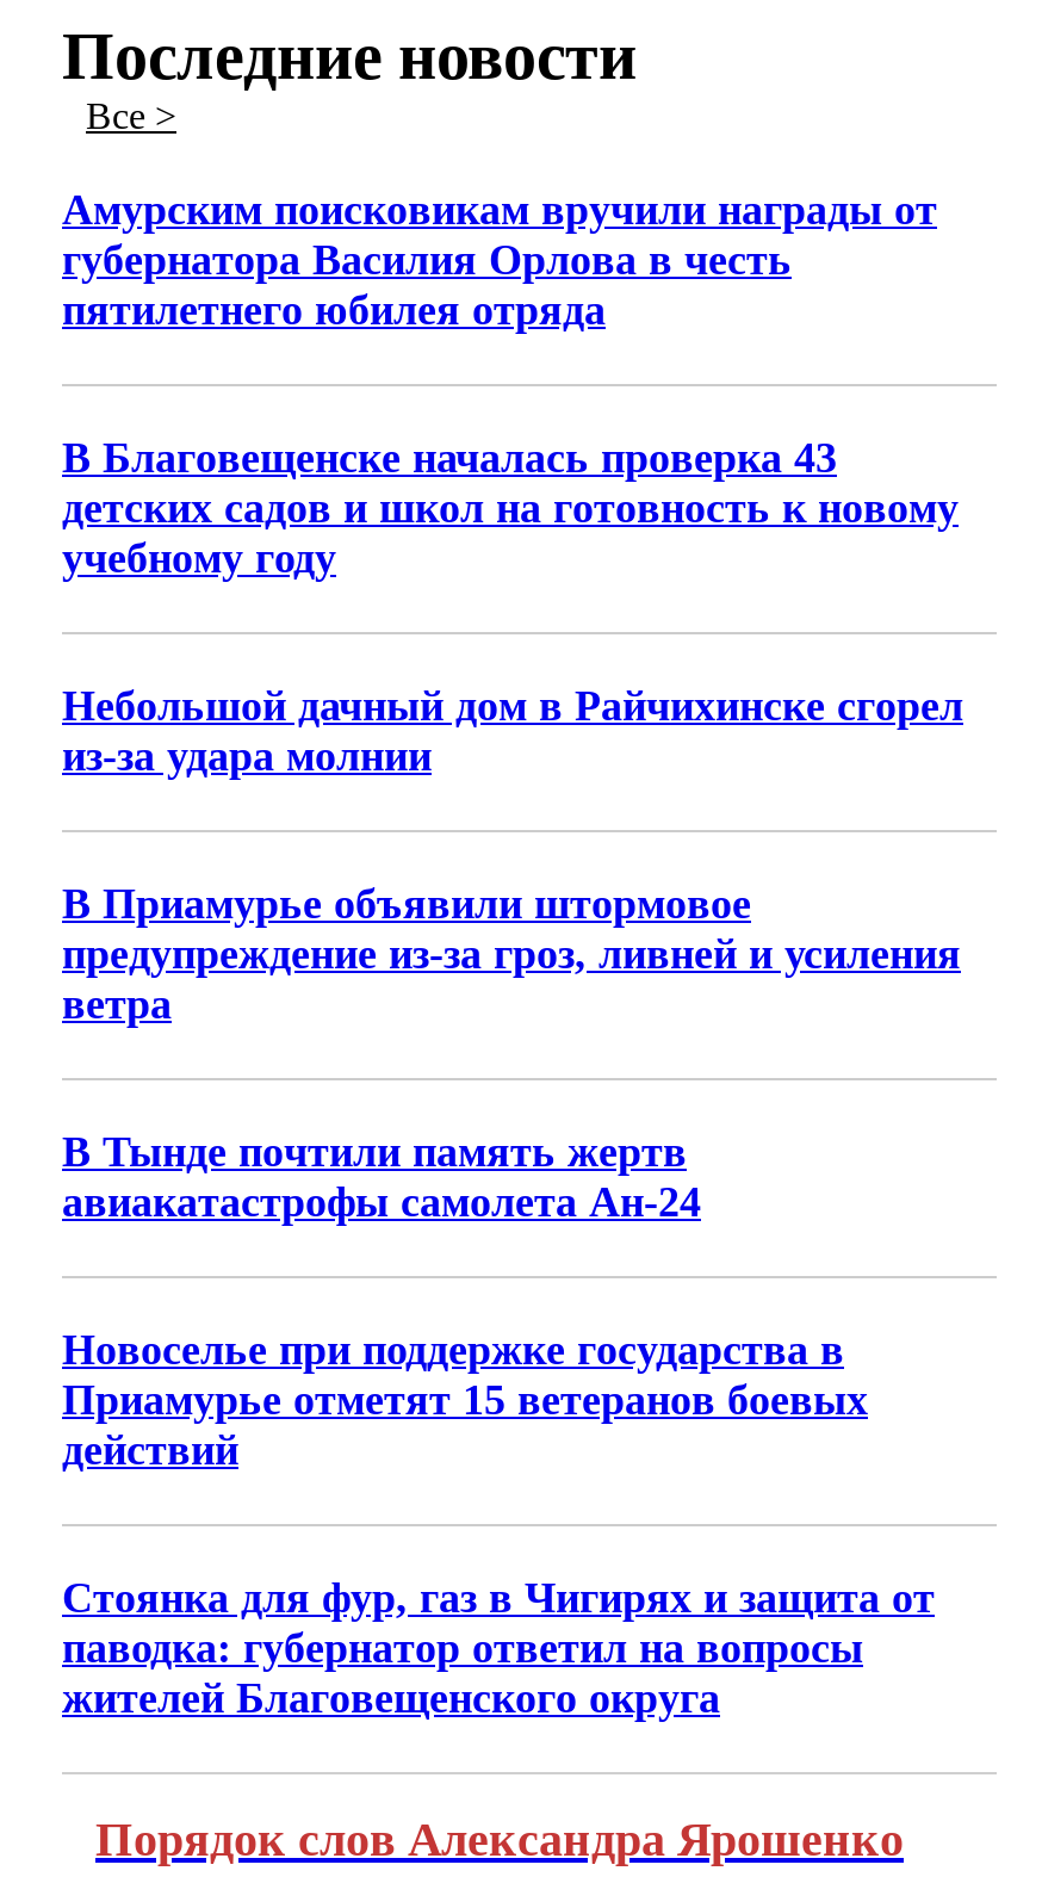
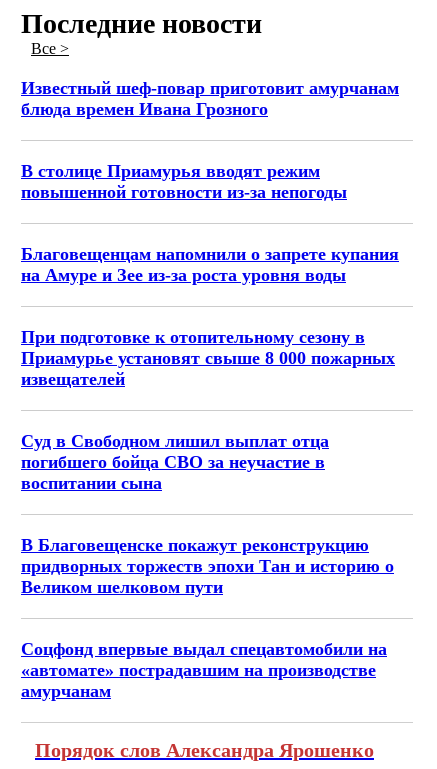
- Амурским поисковикам вручили награды от
- губернатора Василия Орлова в честь
- пятилетнего юбилея отряда
+ Известный шеф-повар приготовит амурчанам
+ блюда времен Ивана Грозного

- В Благовещенске началась проверка 43
- детских садов и школ на готовность к новому
- учебному году
+ В столице Приамурья вводят режим
+ повышенной готовности из-за непогоды

- Небольшой дачный дом в Райчихинске сгорел
- из-за удара молнии
+ Благовещенцам напомнили о запрете купания
+ на Амуре и Зее из-за роста уровня воды

- В Приамурье объявили штормовое
- предупреждение из-за гроз, ливней и усиления
- ветра
+ При подготовке к отопительному сезону в
+ Приамурье установят свыше 8 000 пожарных
+ извещателей

- В Тынде почтили память жертв
- авиакатастрофы самолета Ан-24
+ Суд в Свободном лишил выплат отца
+ погибшего бойца СВО за неучастие в
+ воспитании сына

- Новоселье при поддержке государства в
- Приамурье отметят 15 ветеранов боевых
- действий
+ В Благовещенске покажут реконструкцию
+ придворных торжеств эпохи Тан и историю о
+ Великом шелковом пути

- Стоянка для фур, газ в Чигирях и защита от
- паводка: губернатор ответил на вопросы
- жителей Благовещенского округа
+ Соцфонд впервые выдал спецавтомобили на
+ «автомате» пострадавшим на производстве
+ амурчанам
